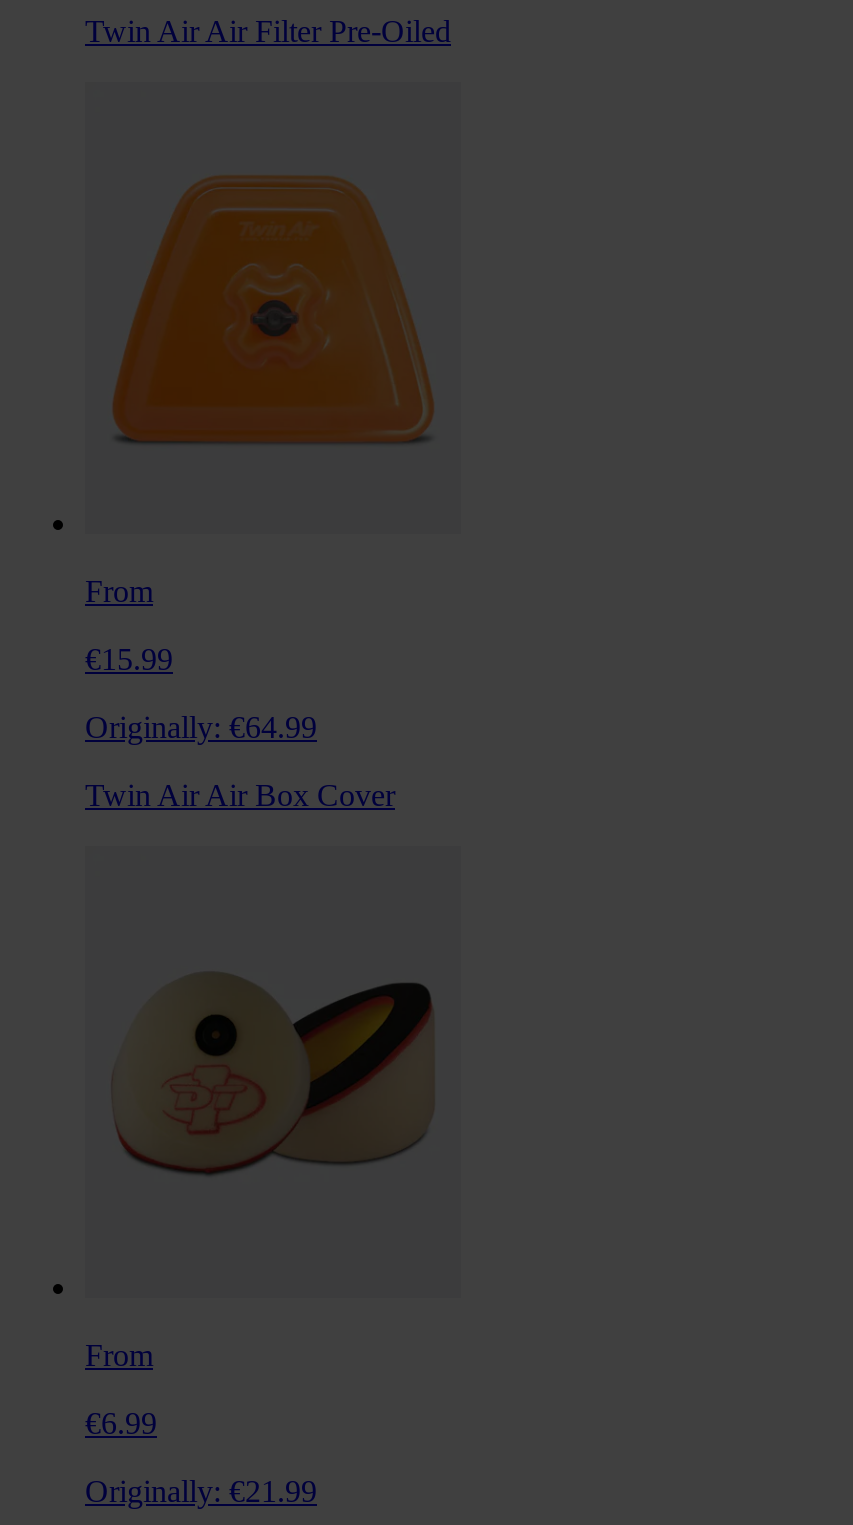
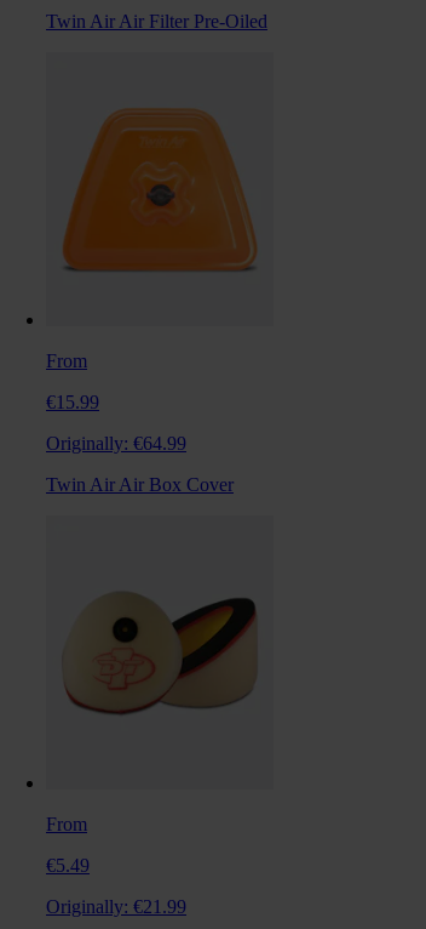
- €6.99
+ €5.49
